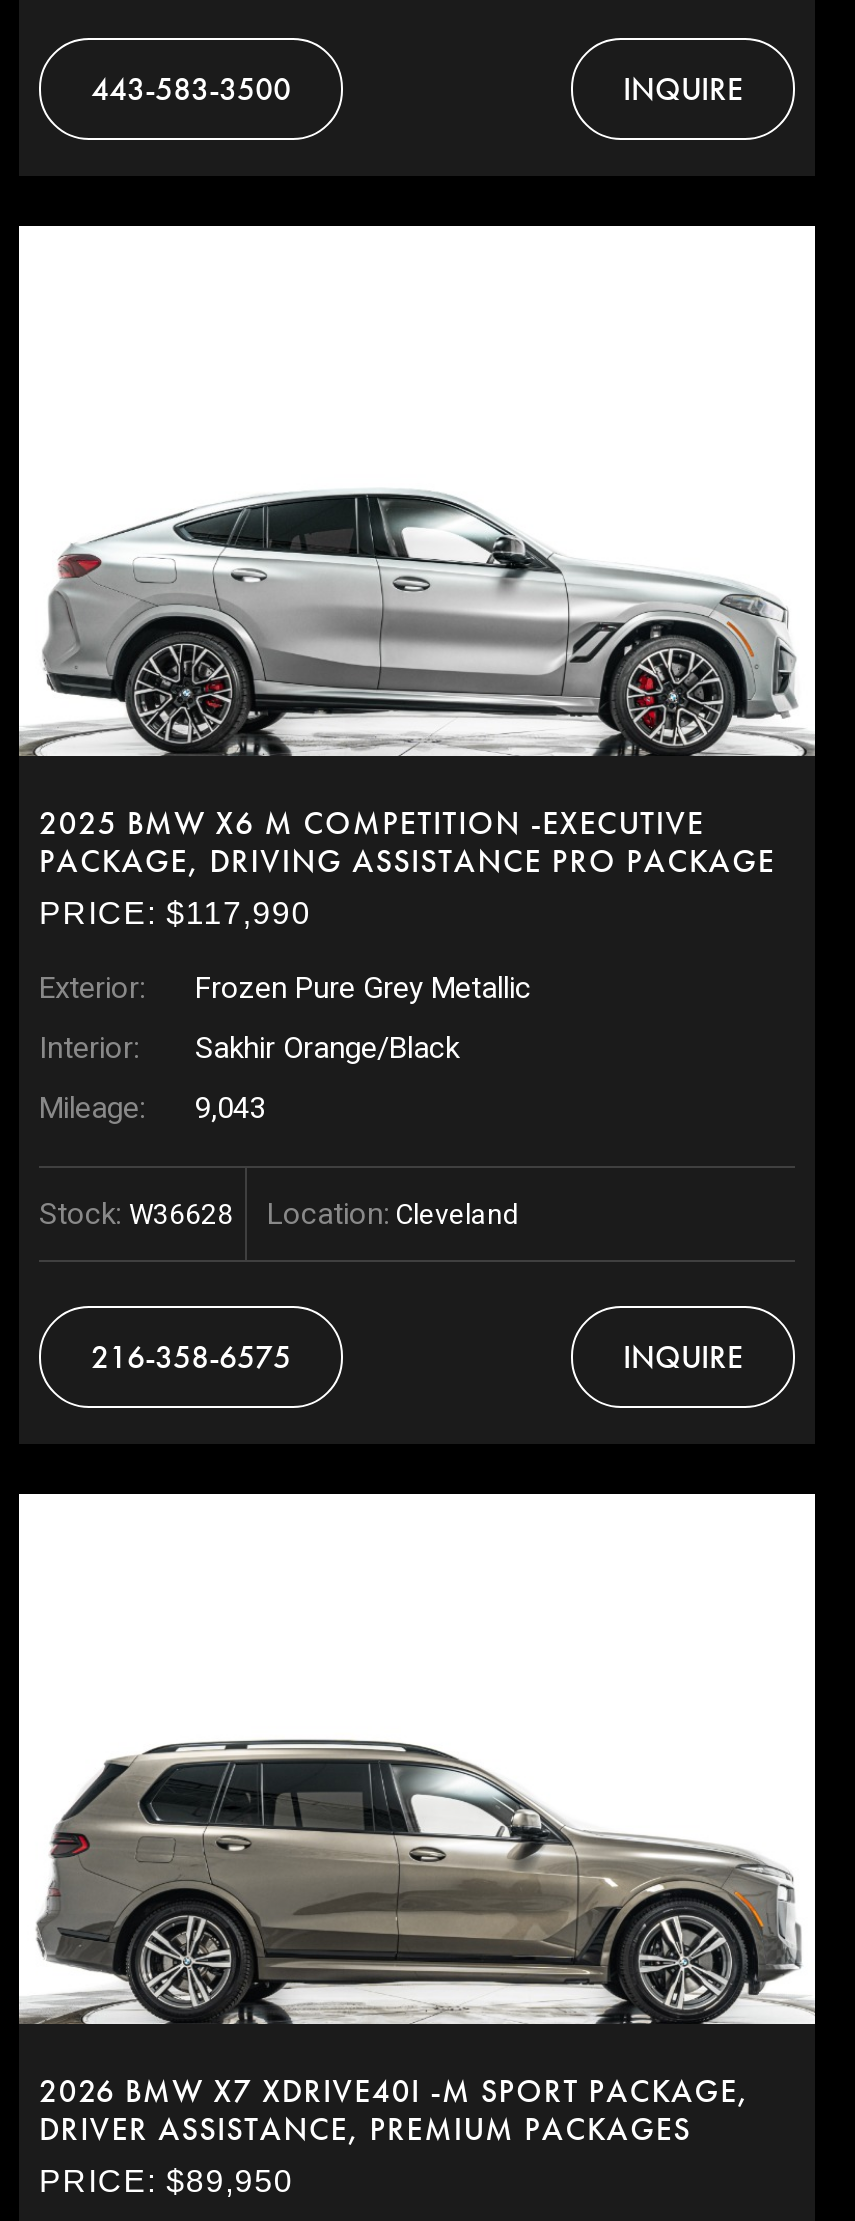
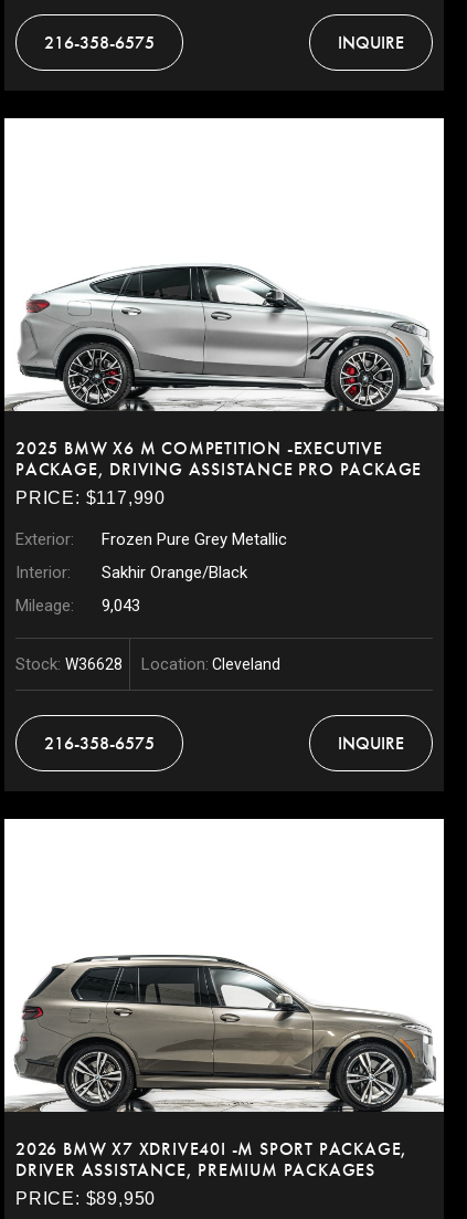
- 443-583-3500
+ 216-358-6575
